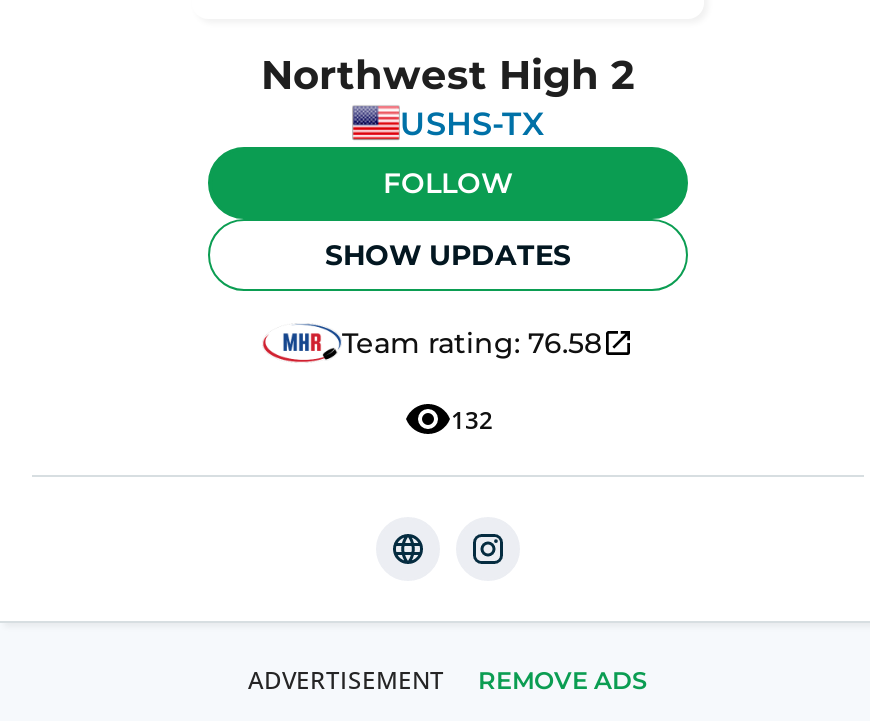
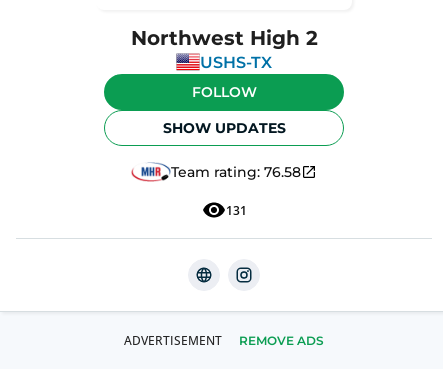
- 132
+ 131
